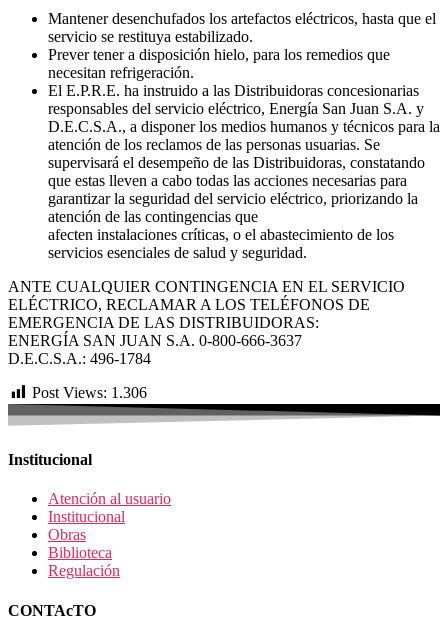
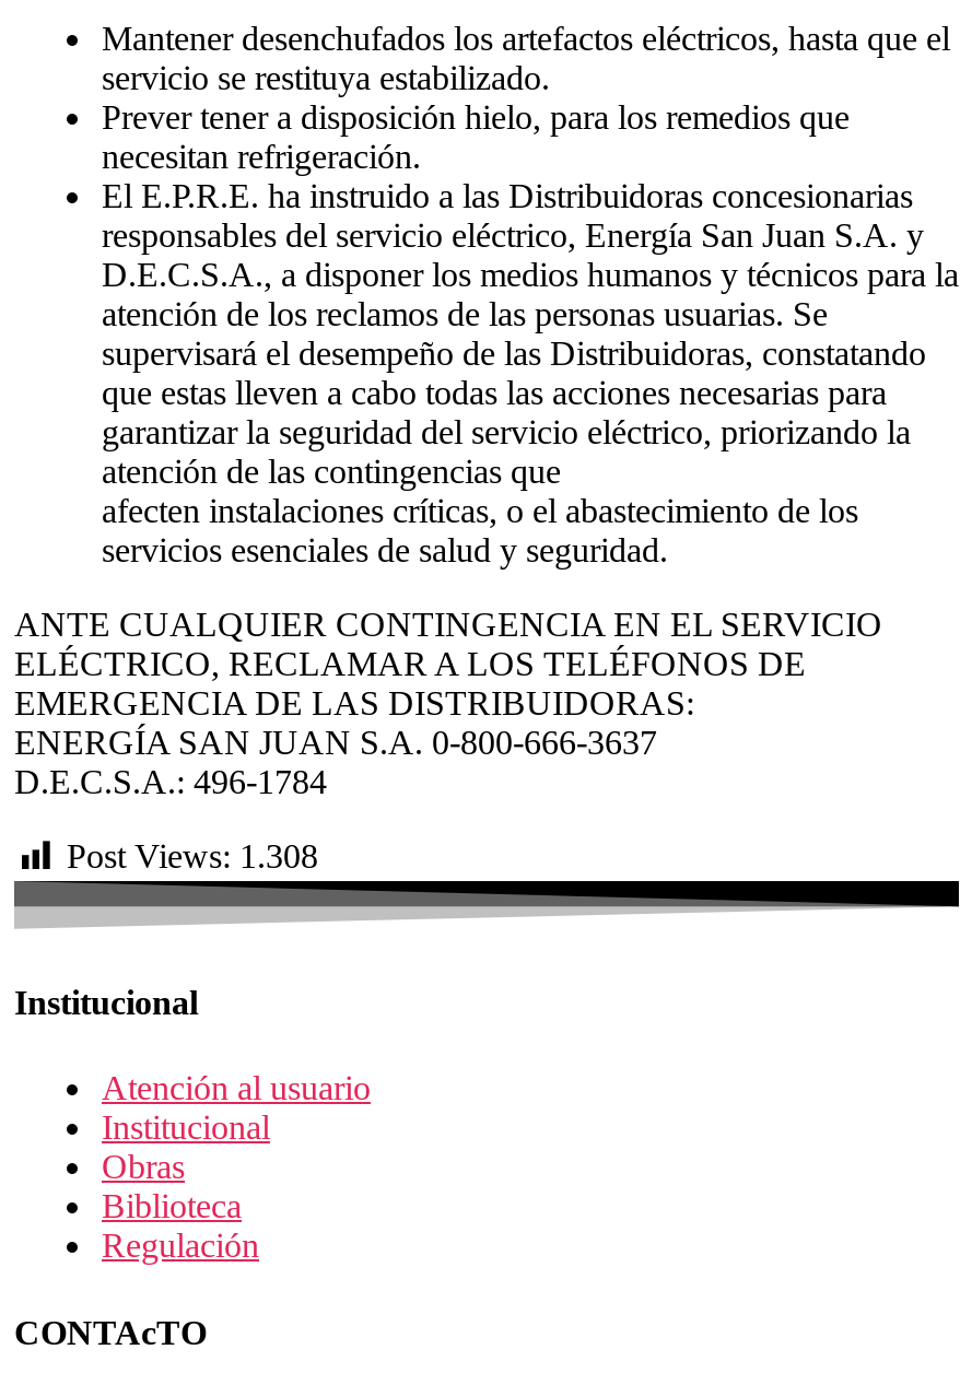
- Post Views: 1.306
+ Post Views: 1.308
